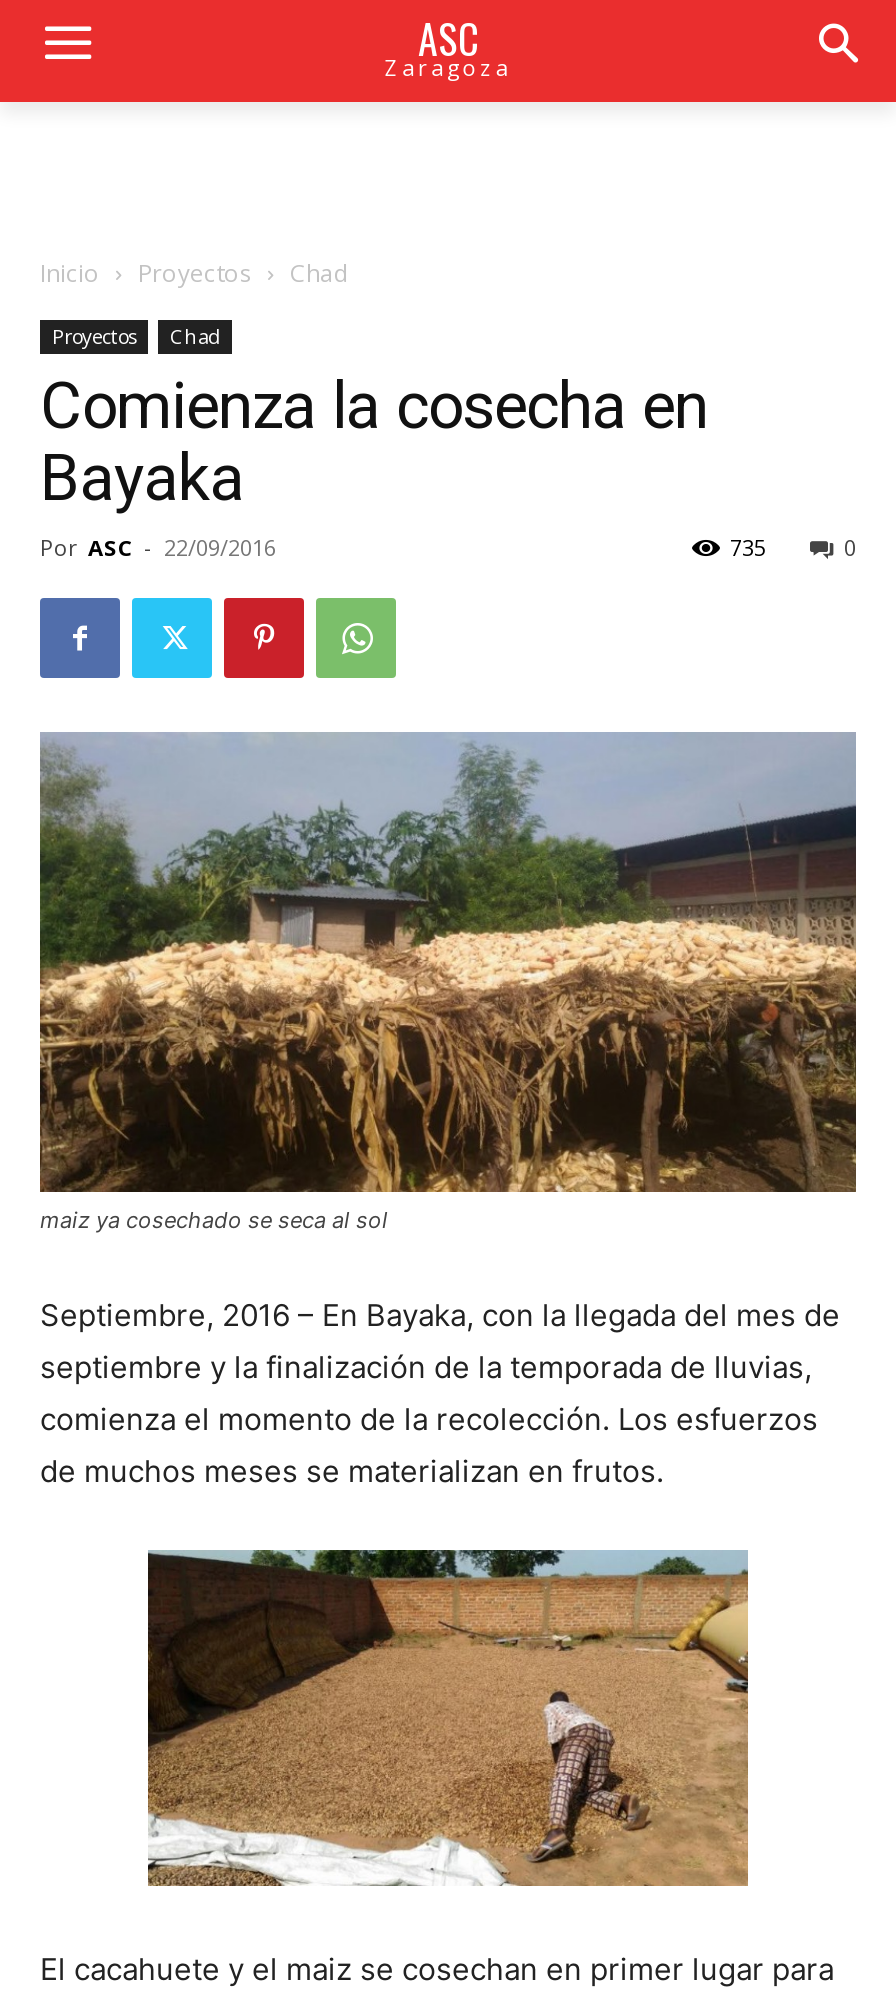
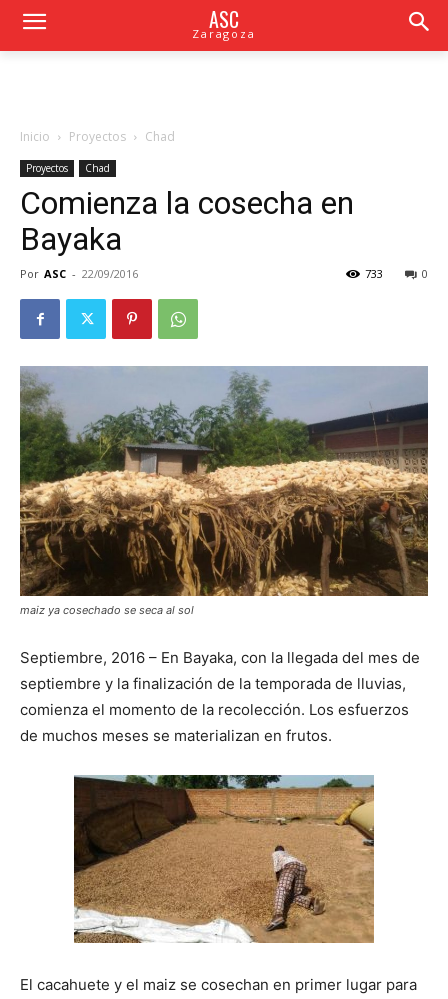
- 735
+ 733
